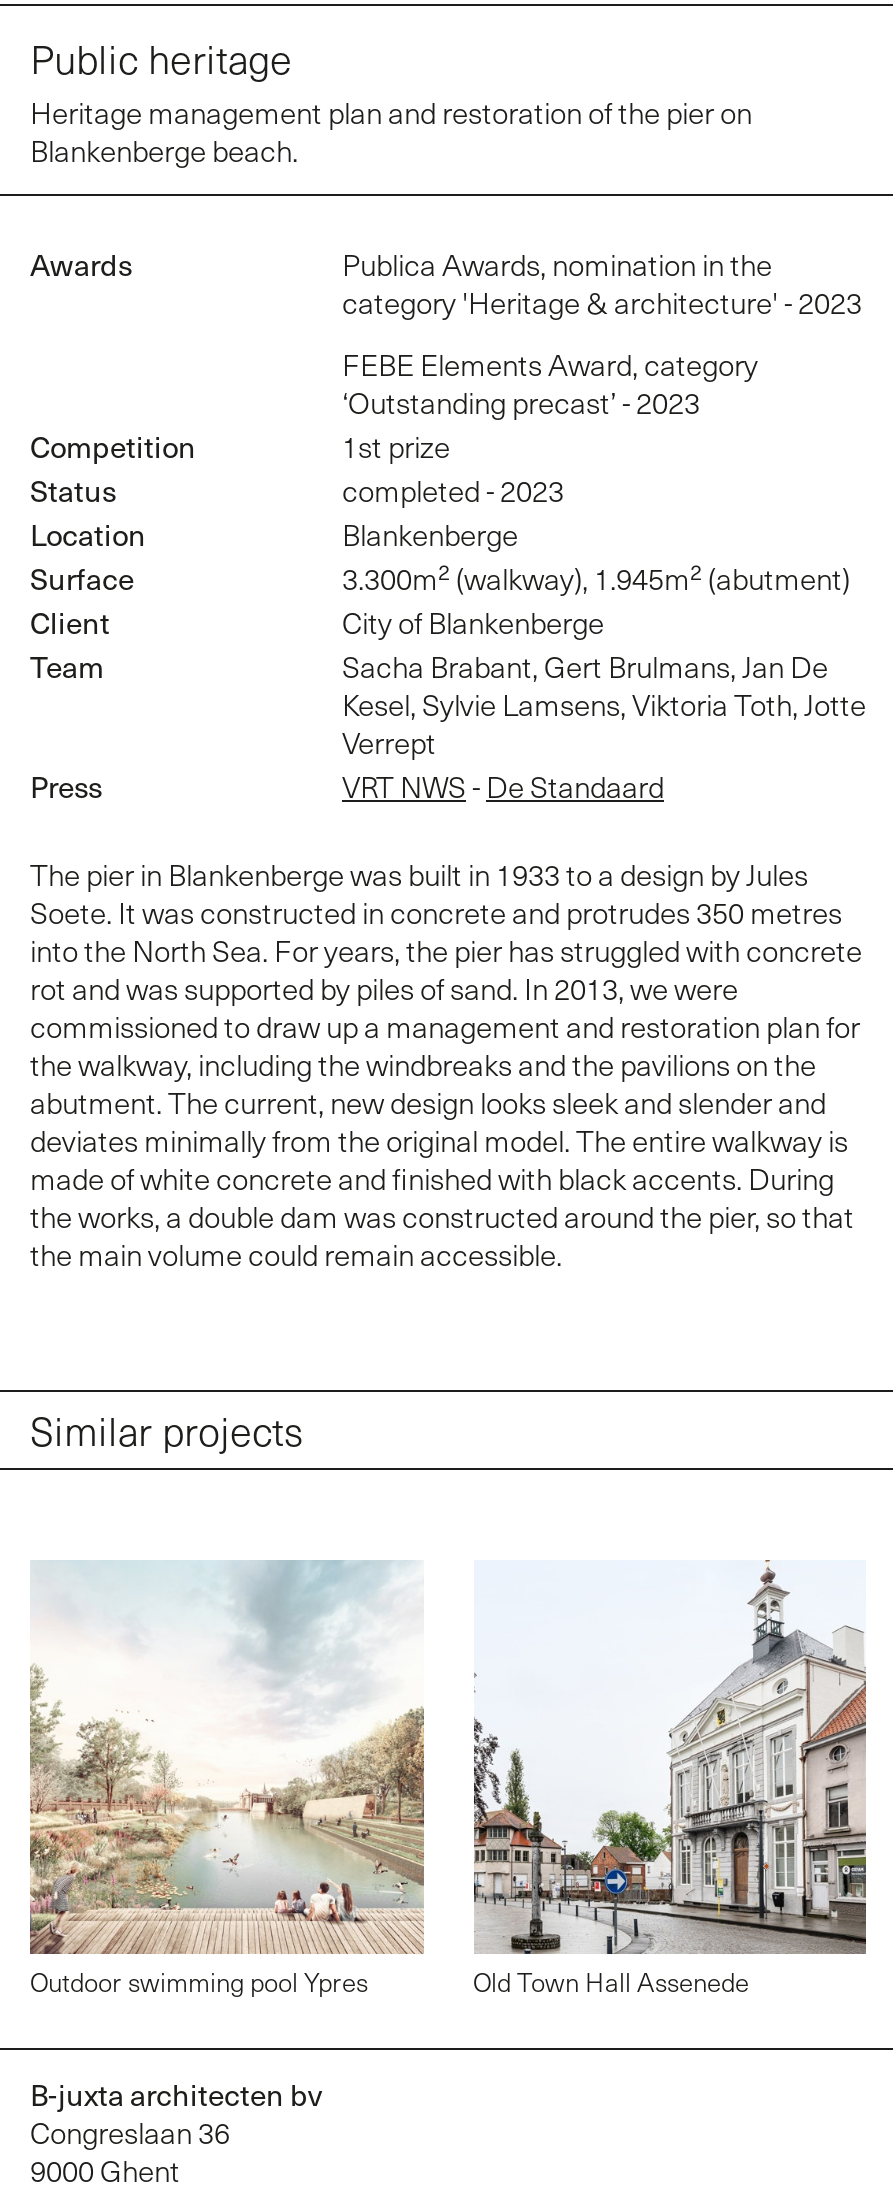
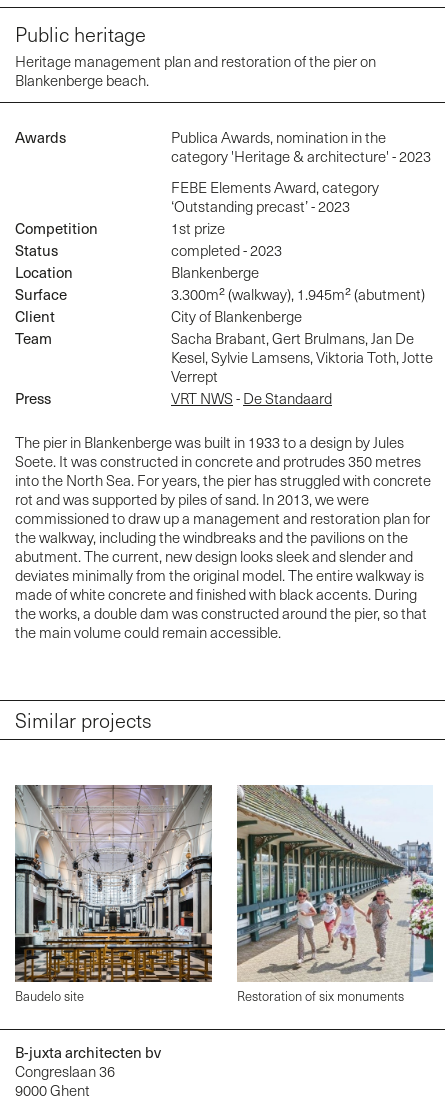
- [image]
- Outdoor swimming pool Ypres
- Old Town Hall Assenede
+ [image]
+ Baudelo site
+ Restoration of six monuments

- [image]
+ [image]
